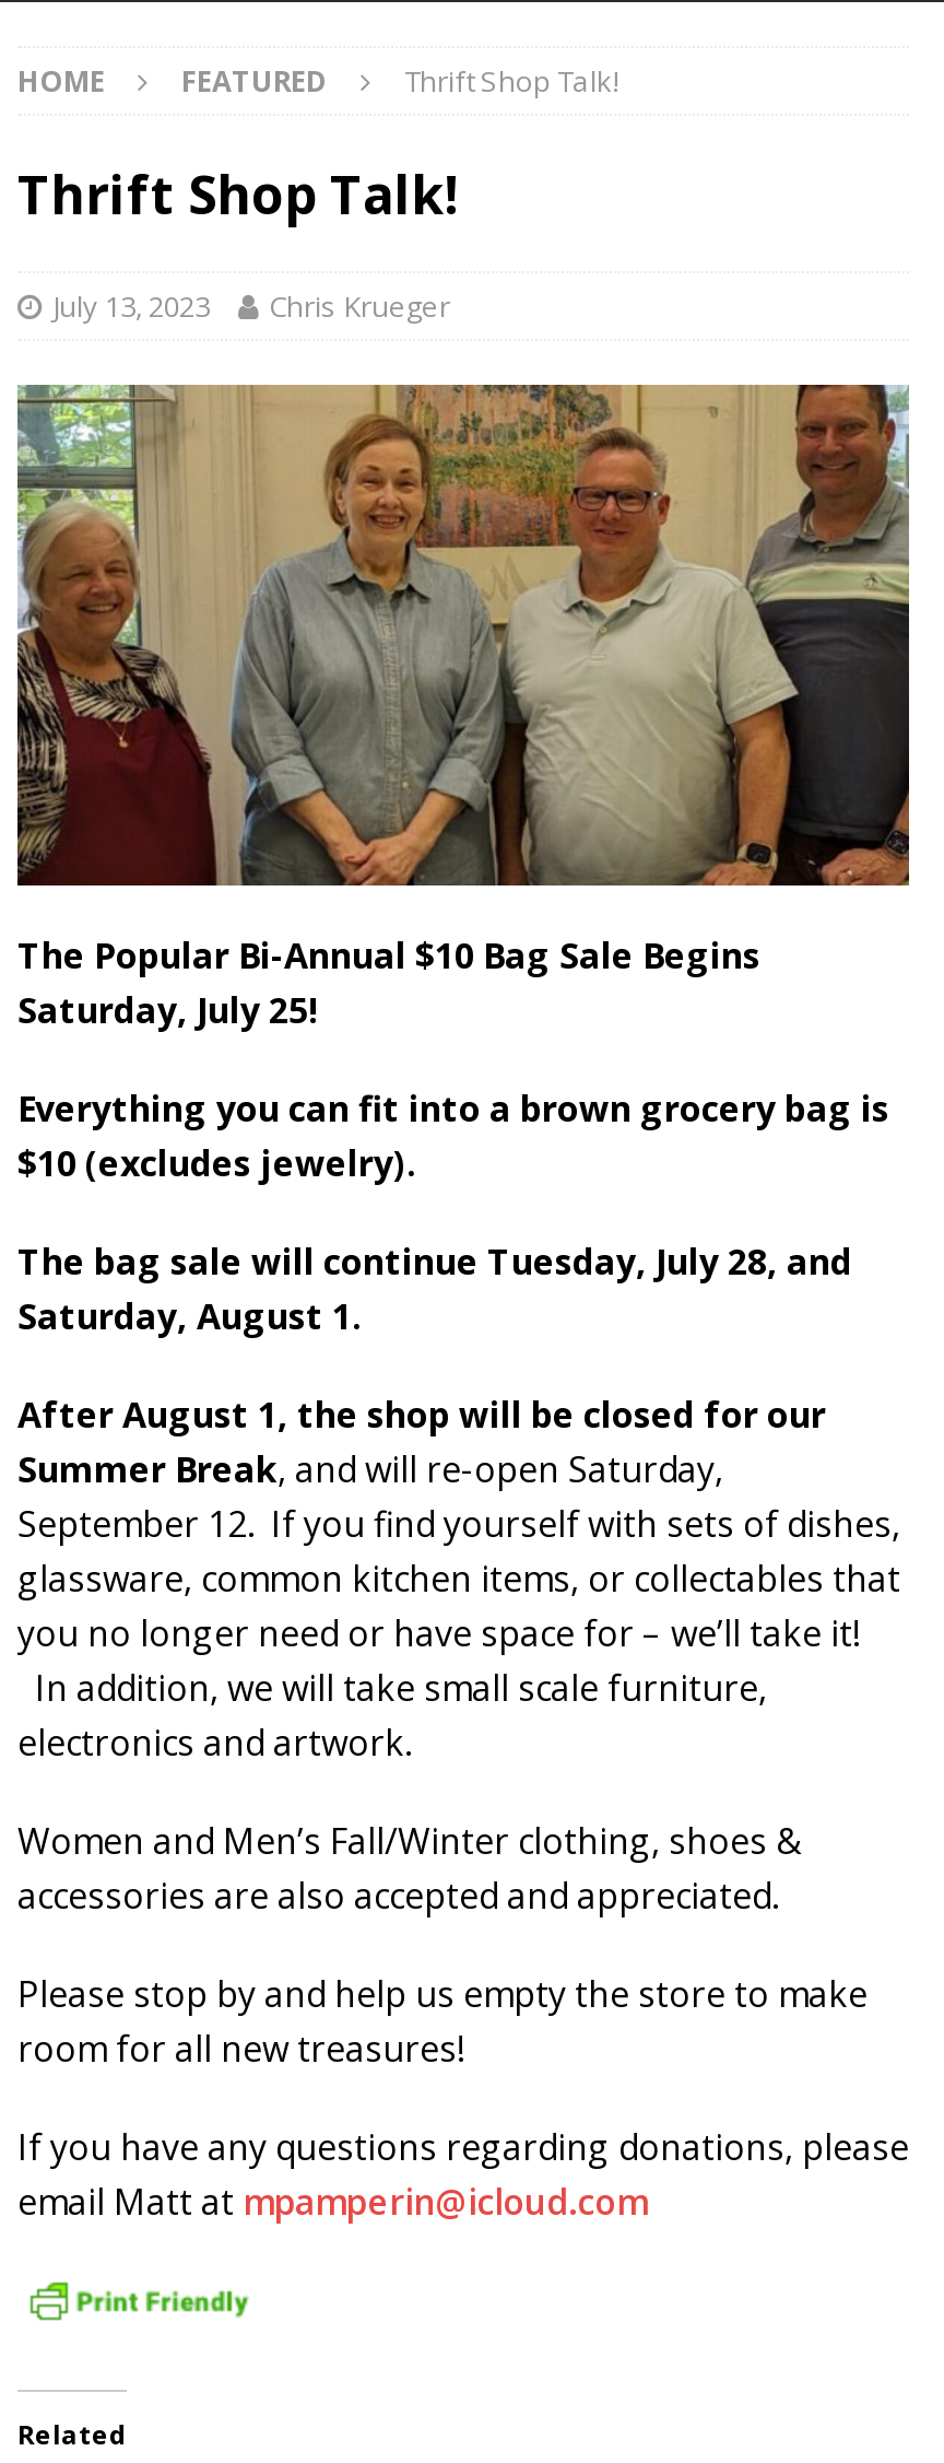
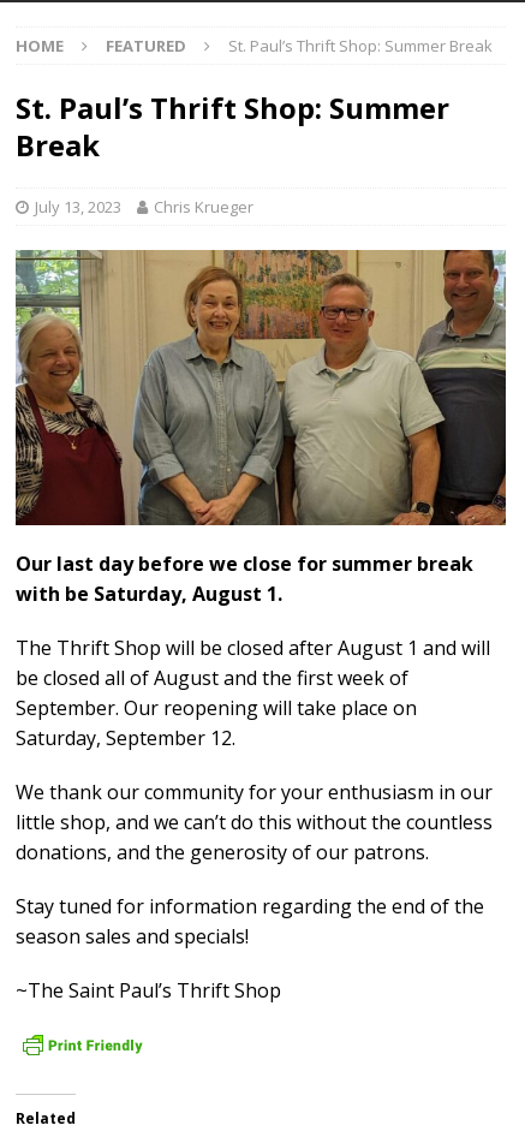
- Thrift Shop Talk!
+ St. Paul’s Thrift Shop: Summer Break

- Thrift Shop Talk!
+ St. Paul’s Thrift Shop: Summer
+ Break

moved down: July 13, 2023 | Chris Krueger

moved down: [image]

- The Popular Bi-Annual $10 Bag Sale Begins
- Saturday, July 25!
- Everything you can fit into a brown grocery bag is
- $10 (excludes jewelry).
- The bag sale will continue Tuesday, July 28, and
- Saturday, August 1.
- After August 1, the shop will be closed for our
- Summer Break, and will re-open Saturday,
- September 12. If you find yourself with sets of dishes,
- glassware, common kitchen items, or collectables that
- you no longer need or have space for – we’ll take it!
- In addition, we will take small scale furniture,
- electronics and artwork.
- Women and Men’s Fall/Winter clothing, shoes &
- accessories are also accepted and appreciated.
- Please stop by and help us empty the store to make
- room for all new treasures!
- If you have any questions regarding donations, please
- email Matt at mpamperin@icloud.com
+ Our last day before we close for summer break
+ with be Saturday, August 1.
+ The Thrift Shop will be closed after August 1 and will
+ be closed all of August and the first week of
+ September. Our reopening will take place on
+ Saturday, September 12.
+ We thank our community for your enthusiasm in our
+ little shop, and we can’t do this without the countless
+ donations, and the generosity of our patrons.
+ Stay tuned for information regarding the end of the
+ season sales and specials!
+ ~The Saint Paul’s Thrift Shop
